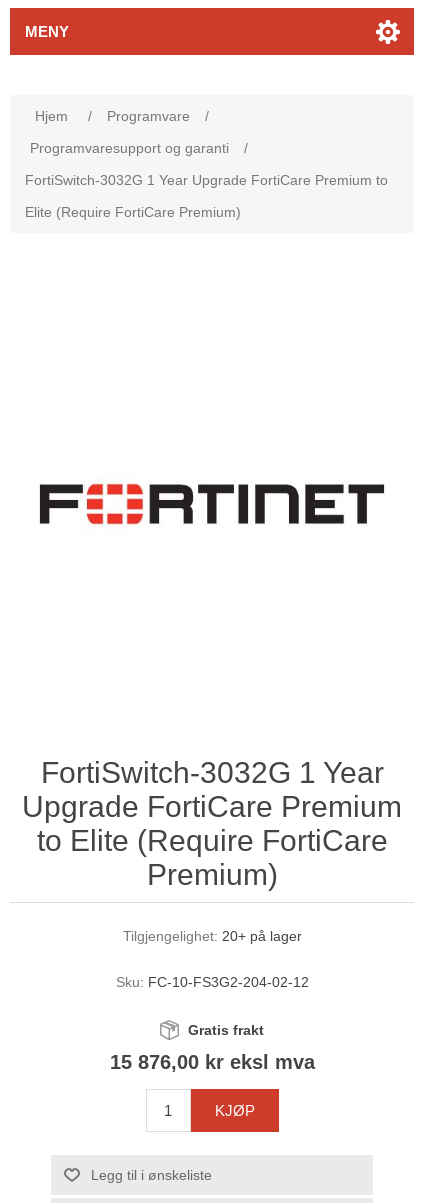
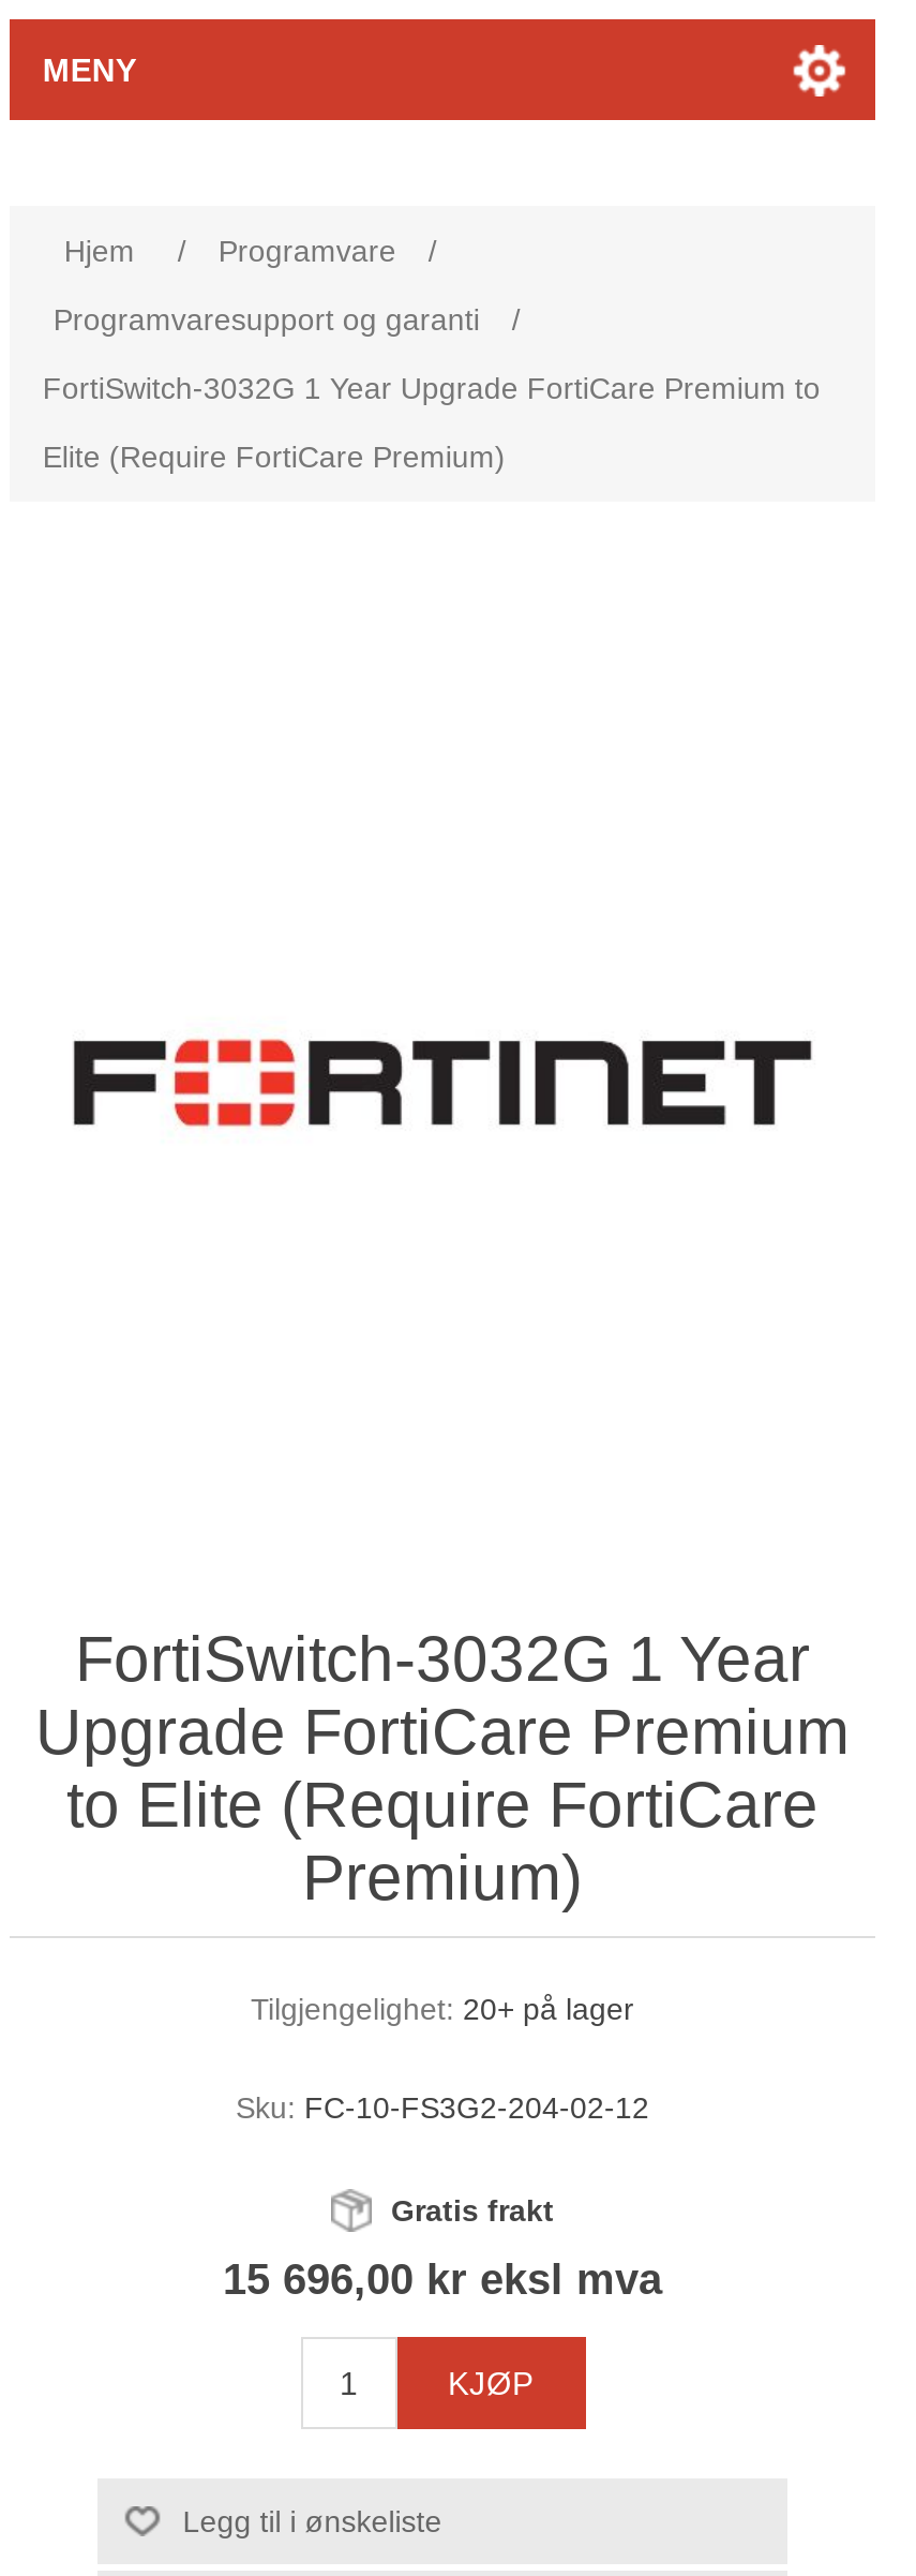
- 15 876,00 kr eksl mva
+ 15 696,00 kr eksl mva
